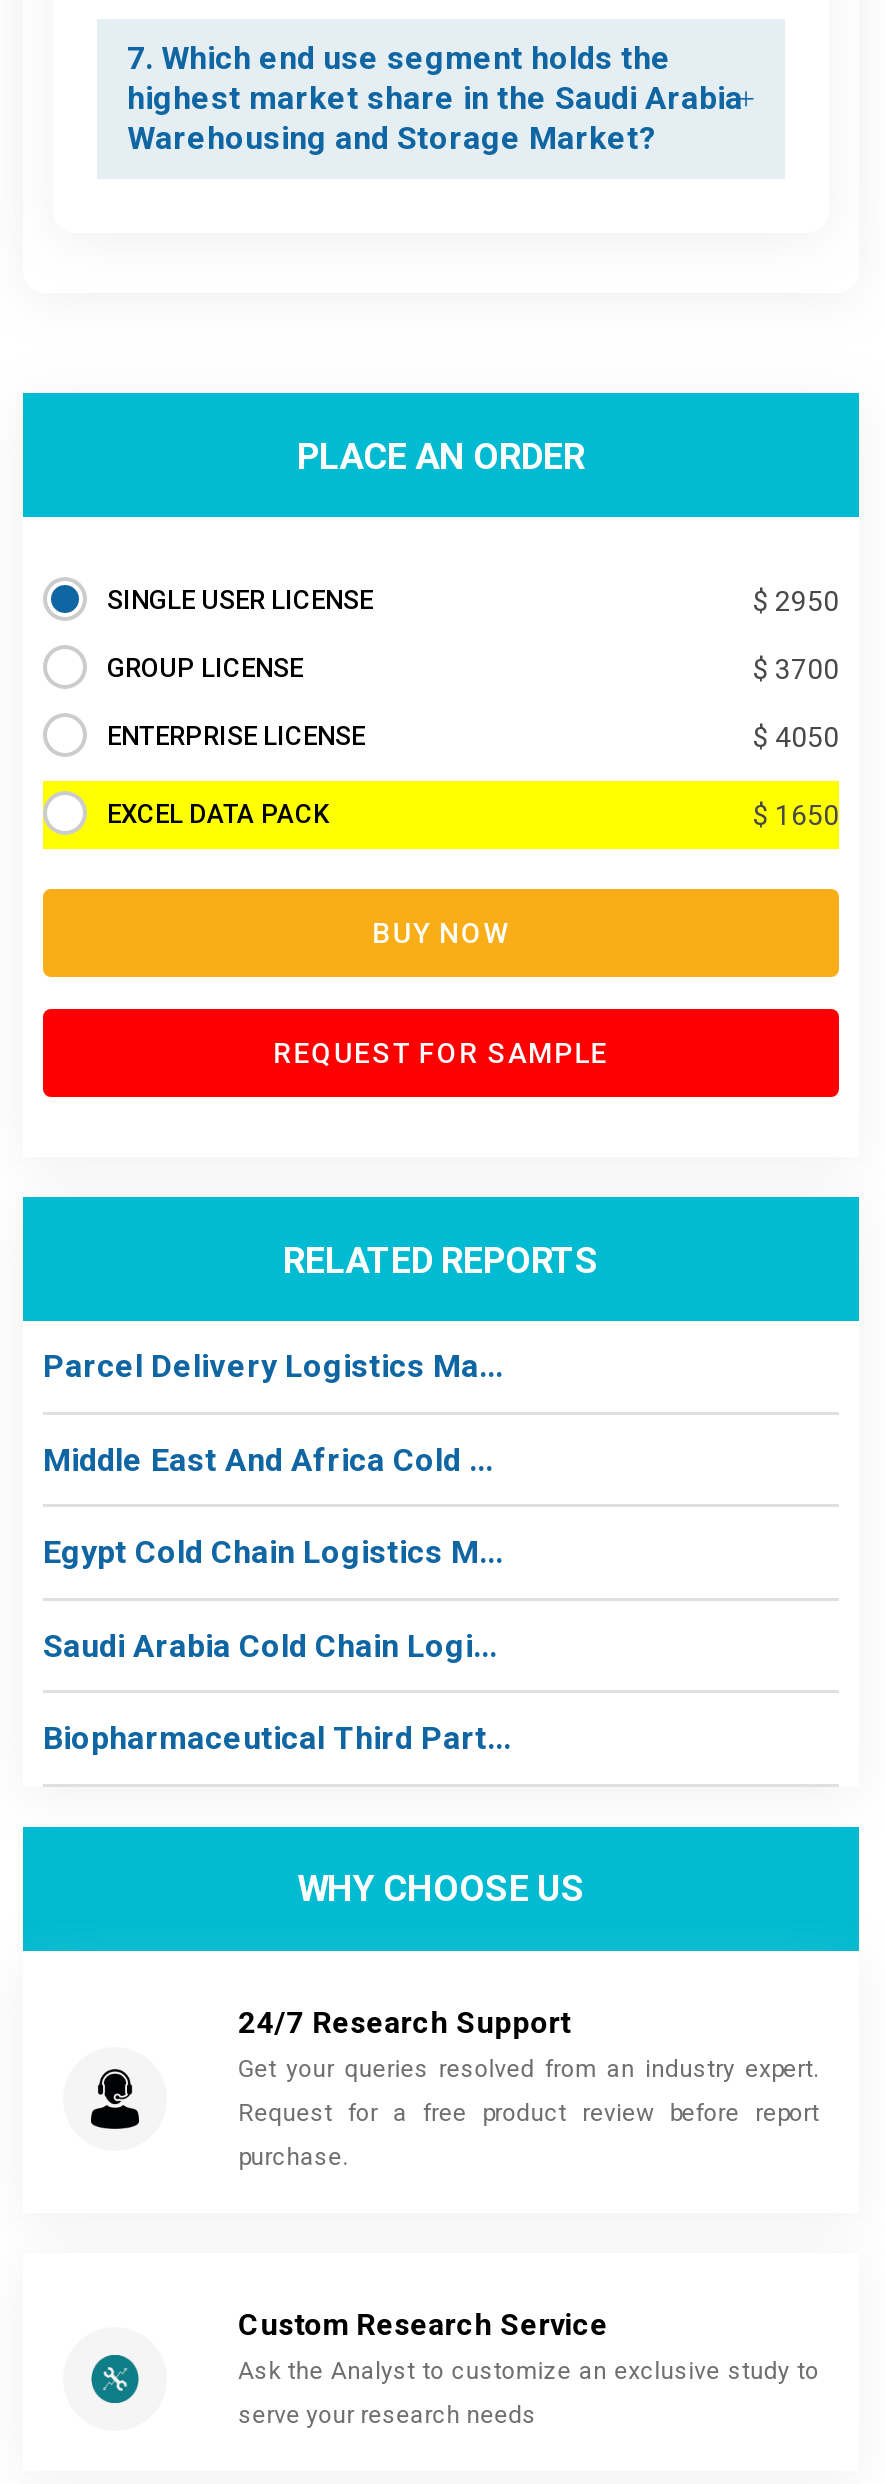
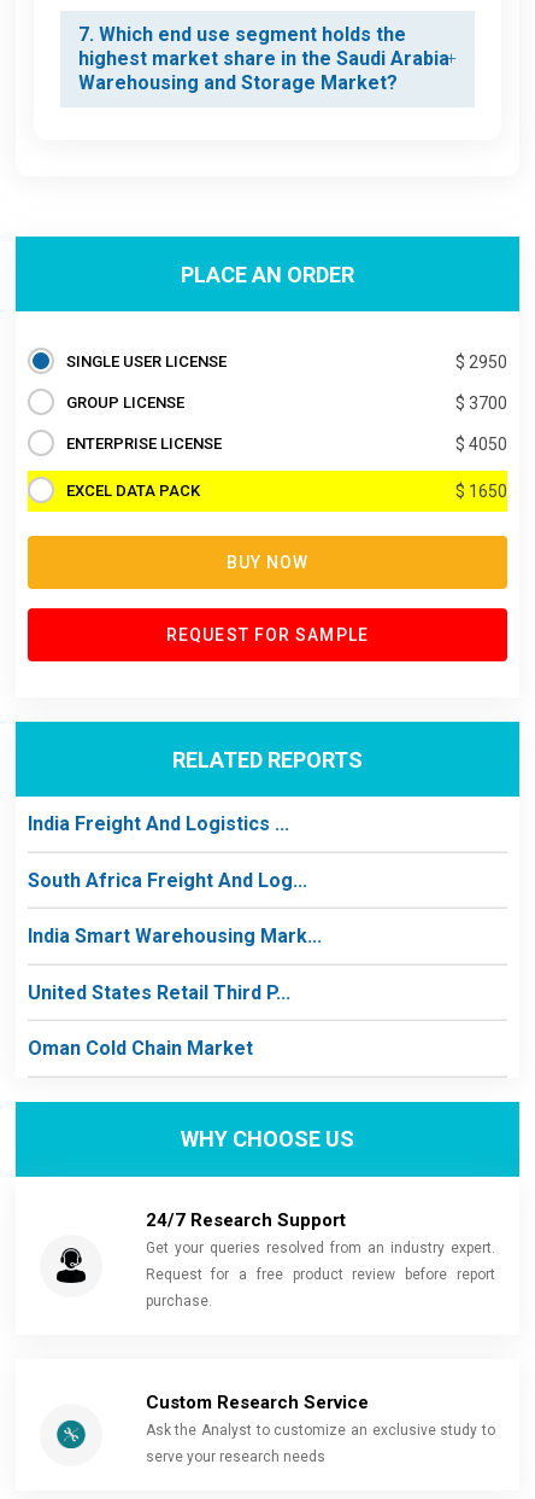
- Parcel Delivery Logistics Ma...
+ India Freight And Logistics ...

- Middle East And Africa Cold ...
+ South Africa Freight And Log...

- Egypt Cold Chain Logistics M...
+ India Smart Warehousing Mark...

- Saudi Arabia Cold Chain Logi...
+ United States Retail Third P...

- Biopharmaceutical Third Part...
+ Oman Cold Chain Market
